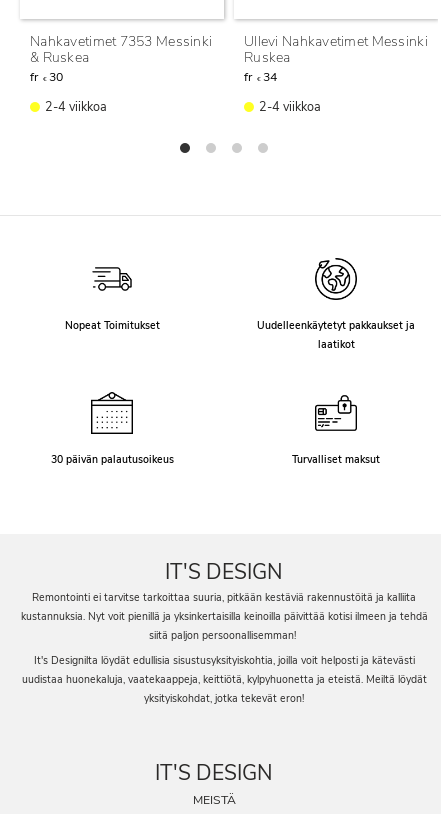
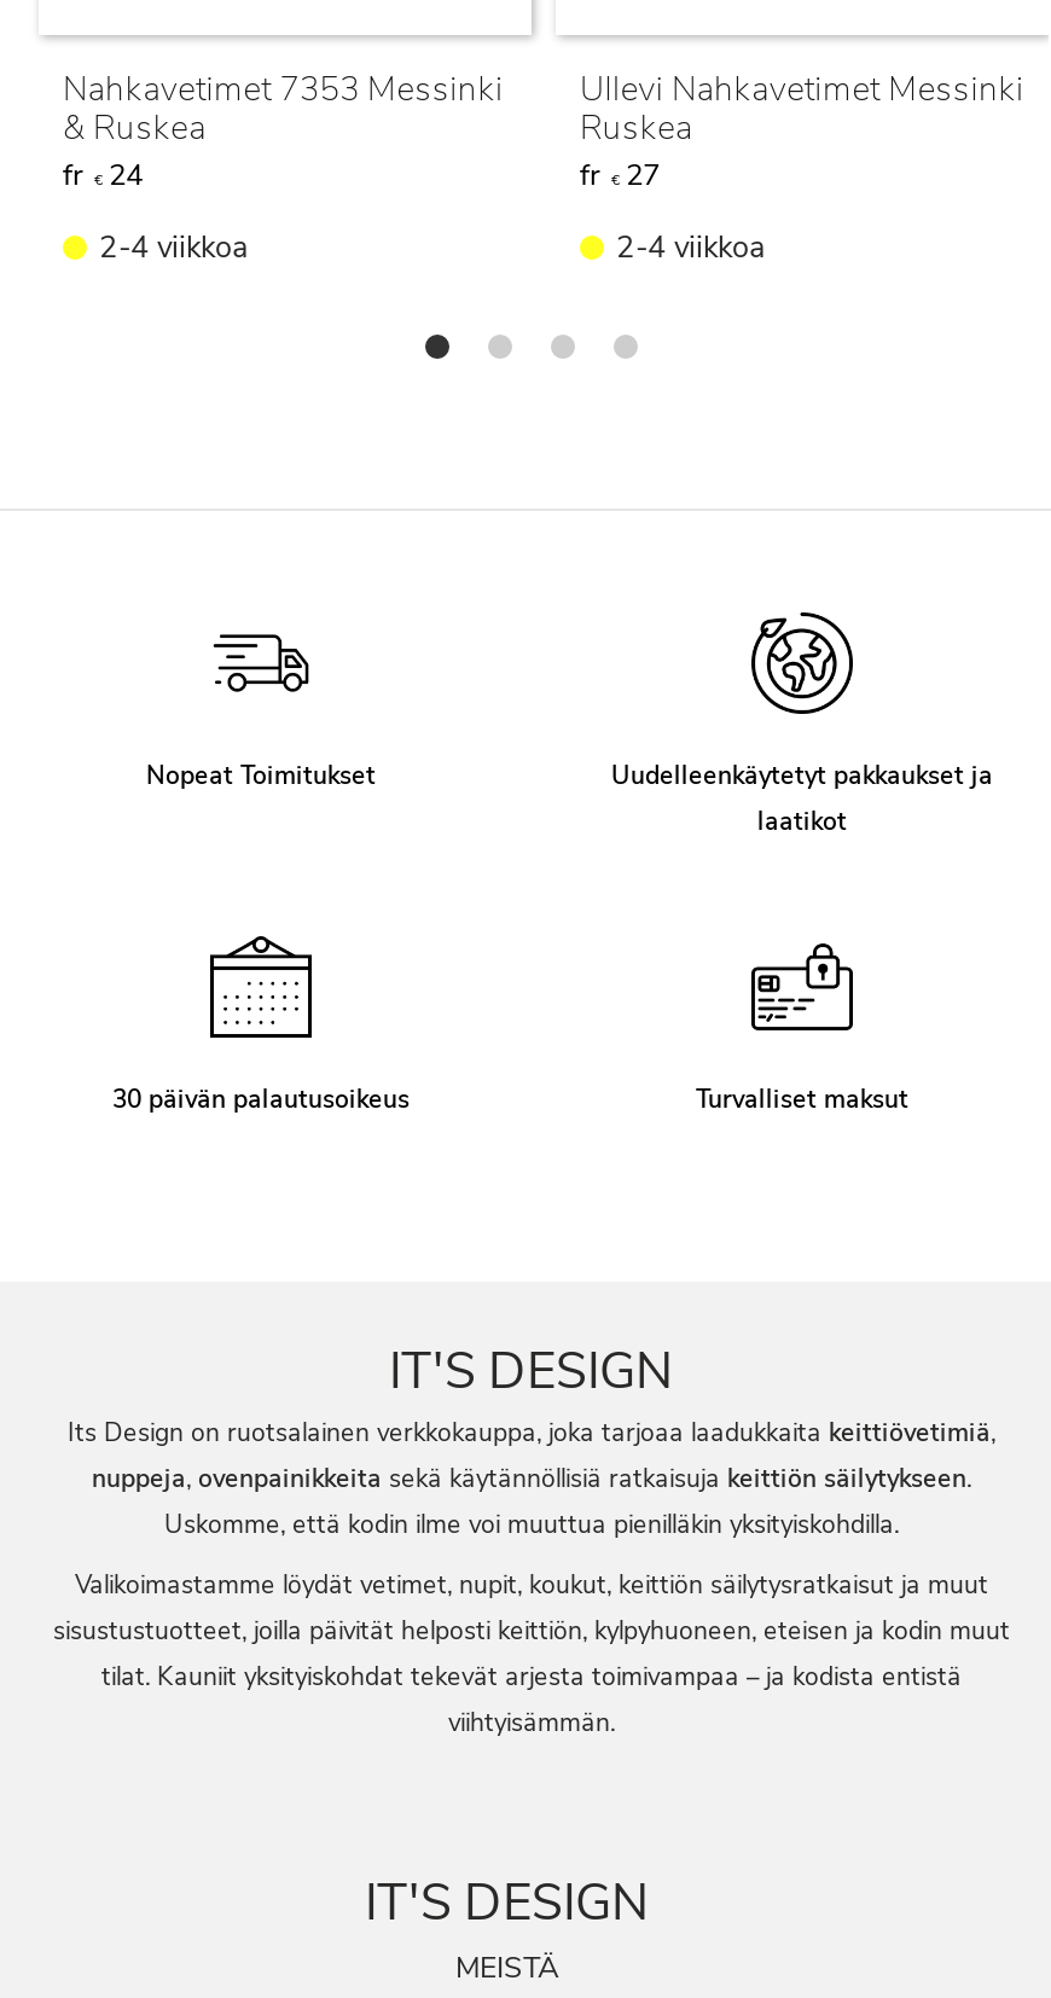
- € 30
+ € 24

- € 34
+ € 27

- Remontointi ei tarvitse tarkoittaa suuria, pitkään kestäviä rakennustöitä ja kalliita
- kustannuksia. Nyt voit pienillä ja yksinkertaisilla keinoilla päivittää kotisi ilmeen ja tehdä
- siitä paljon persoonallisemman!
+ Its Design on ruotsalainen verkkokauppa, joka tarjoaa laadukkaita keittiövetimiä
+ nuppeja, ovenpainikkeita sekä käytännöllisiä ratkaisuja keittiön säilytykseen
+ Uskomme, että kodin ilme voi muuttua pienilläkin yksityiskohdilla.

- It's Designilta löydät edullisia sisustusyksityiskohtia, joilla voit helposti ja kätevästi
- uudistaa huonekaluja, vaatekaappeja, keittiötä, kylpyhuonetta ja eteistä. Meiltä löydät
- yksityiskohdat, jotka tekevät eron!
+ Valikoimastamme löydät vetimet, nupit, koukut, keittiön säilytysratkaisut ja muut
+ sisustustuotteet, joilla päivität helposti keittiön, kylpyhuoneen, eteisen ja kodin muut
+ tilat. Kauniit yksityiskohdat tekevät arjesta toimivampaa – ja kodista entistä
+ viihtyisämmän.
